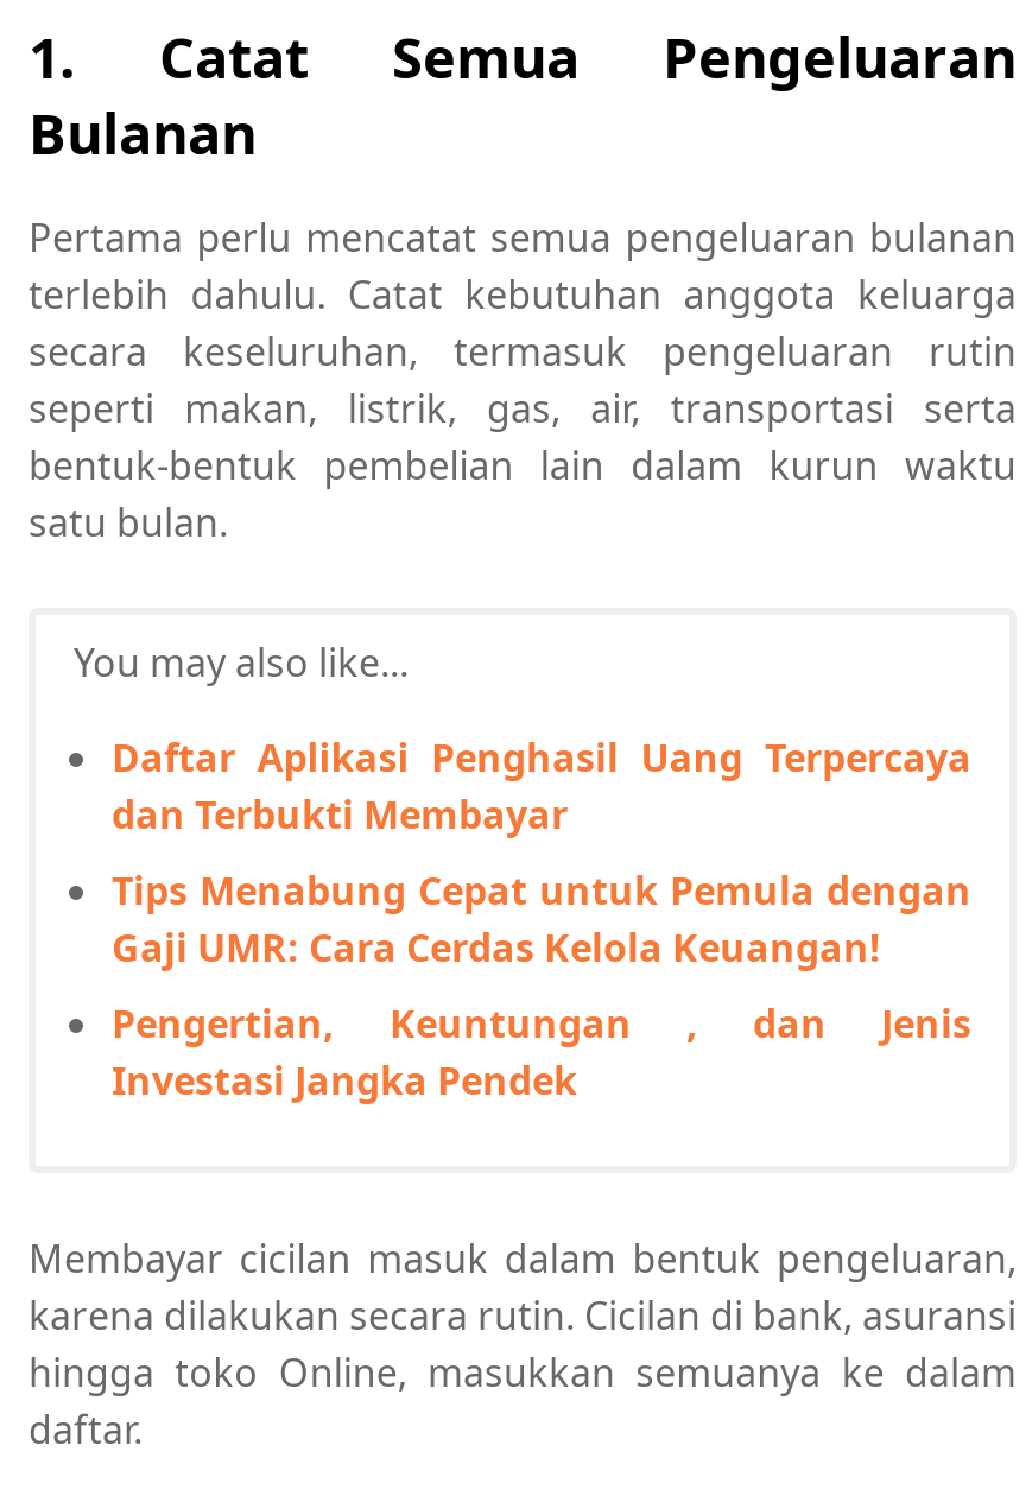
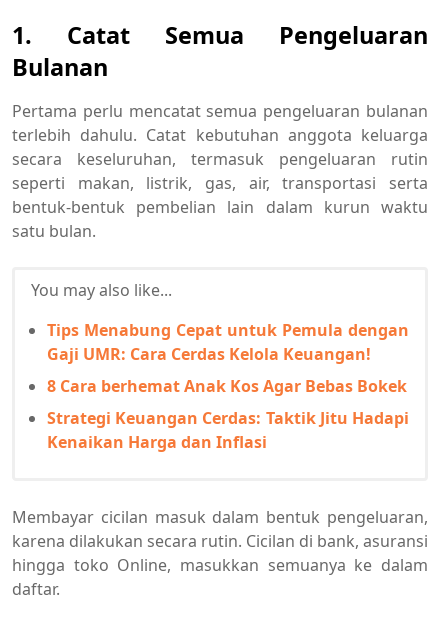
- Daftar Aplikasi Penghasil Uang Terpercaya
- dan Terbukti Membayar

moved up: Tips Menabung Cepat untuk Pemula dengan | Gaji UMR: Cara Cerdas Kelola Keuangan!

- Pengertian, Keuntungan , dan Jenis
- Investasi Jangka Pendek
+ 8 Cara berhemat Anak Kos Agar Bebas Bokek
+ Strategi Keuangan Cerdas: Taktik Jitu Hadapi
+ Kenaikan Harga dan Inflasi
